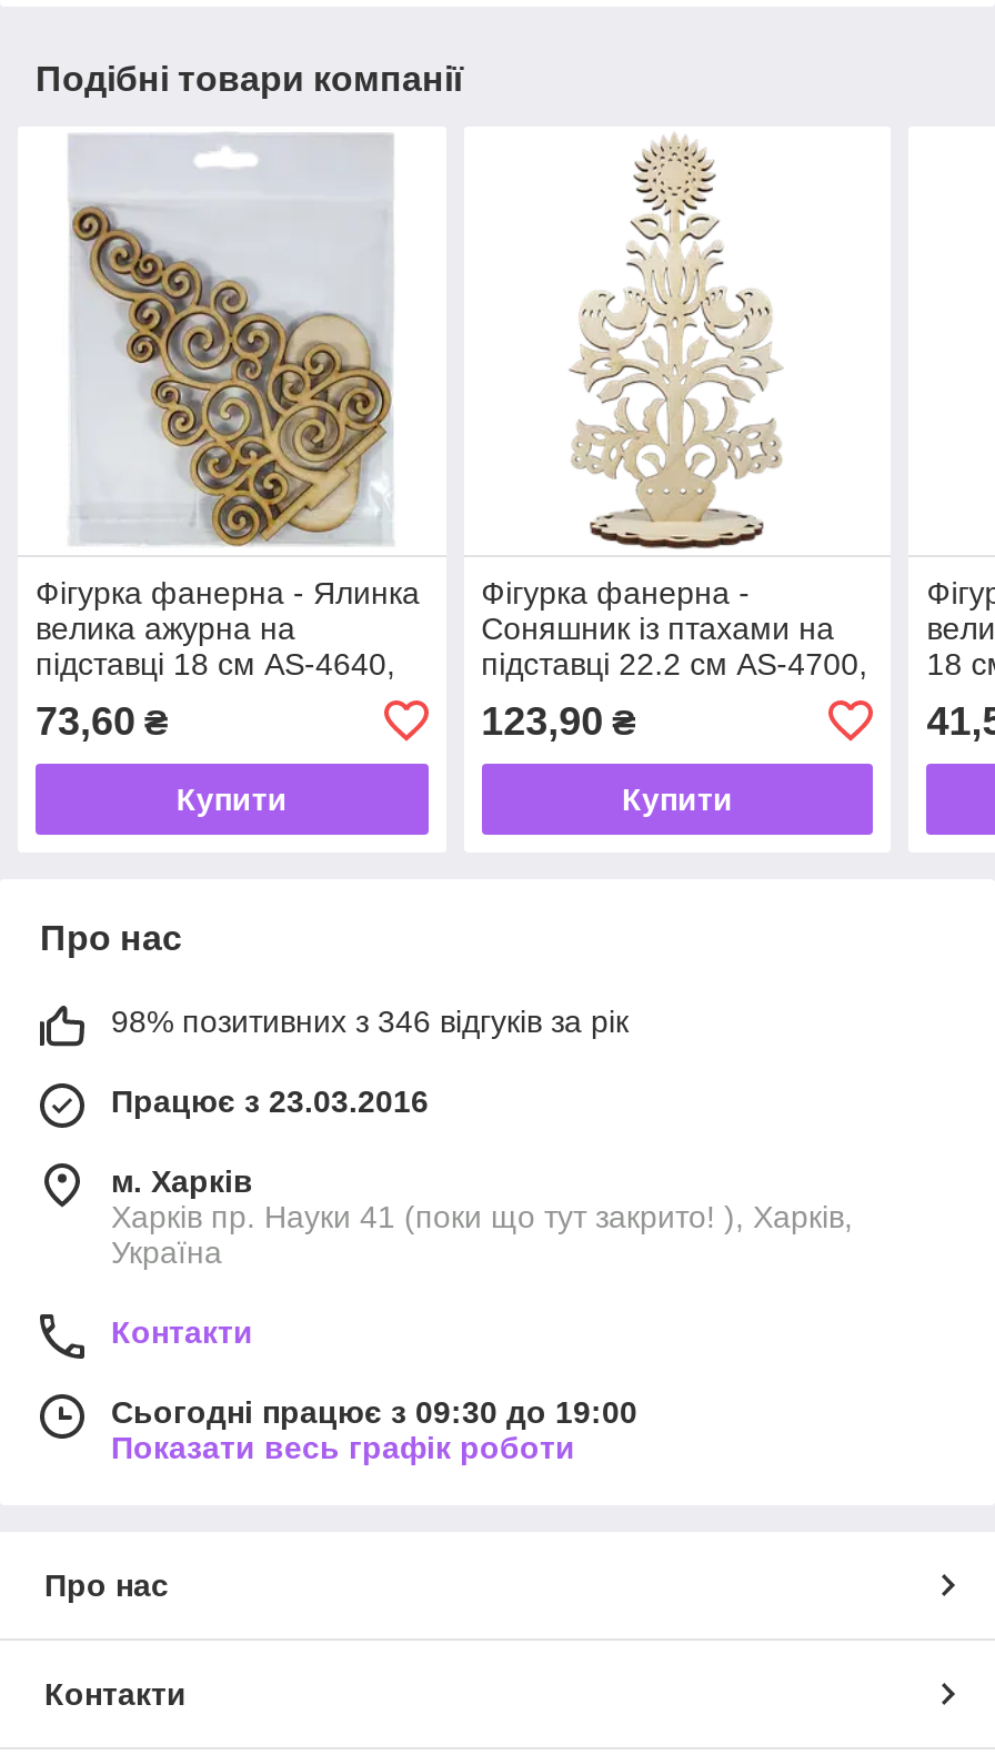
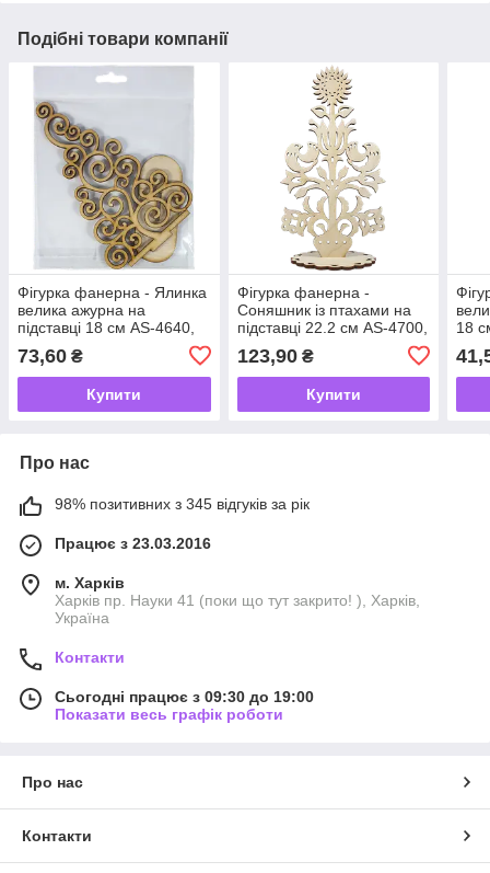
- 98% позитивних з 346 відгуків за рік
+ 98% позитивних з 345 відгуків за рік
